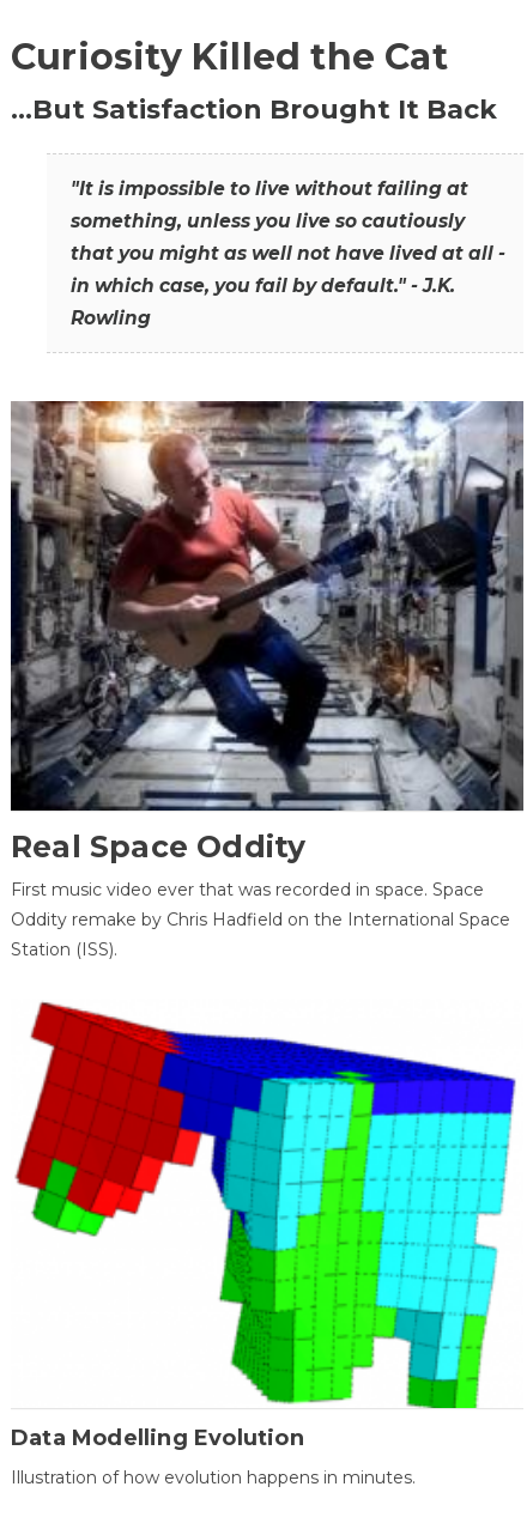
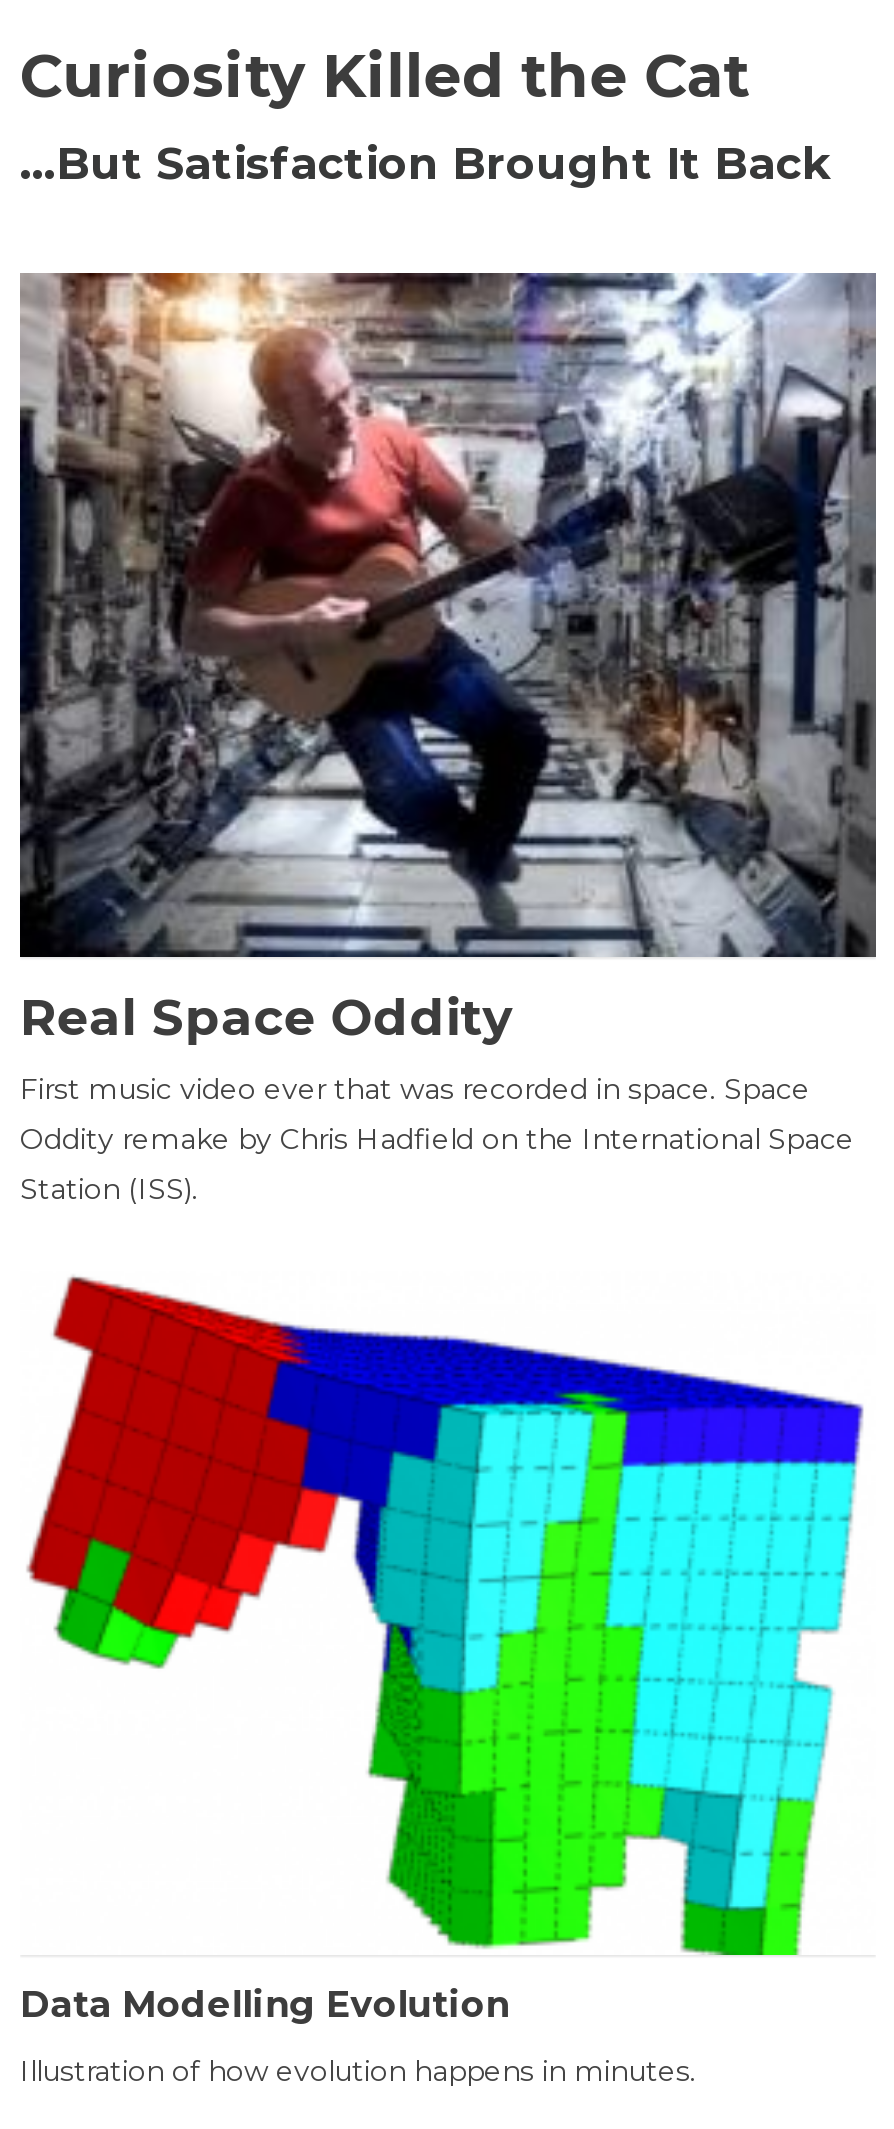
- "It is impossible to live without failing at
- something, unless you live so cautiously
- that you might as well not have lived at all -
- in which case, you fail by default." - J.K.
- Rowling
